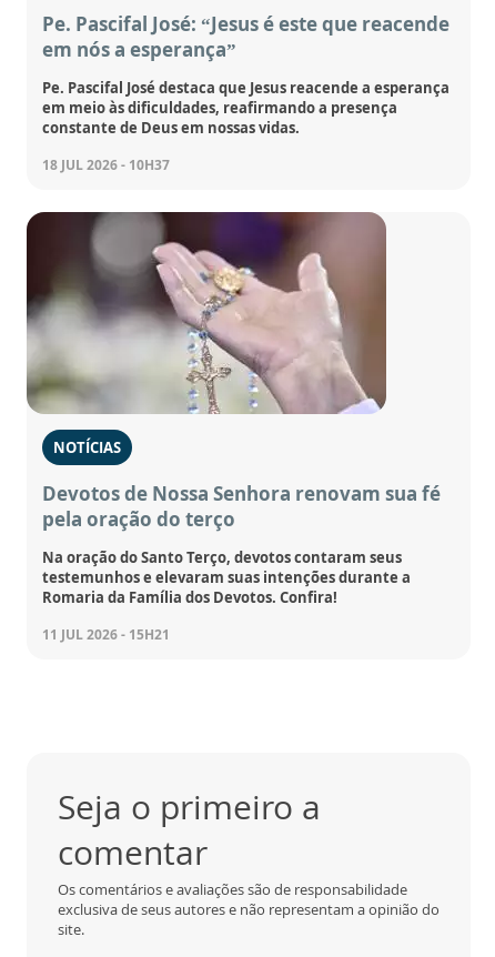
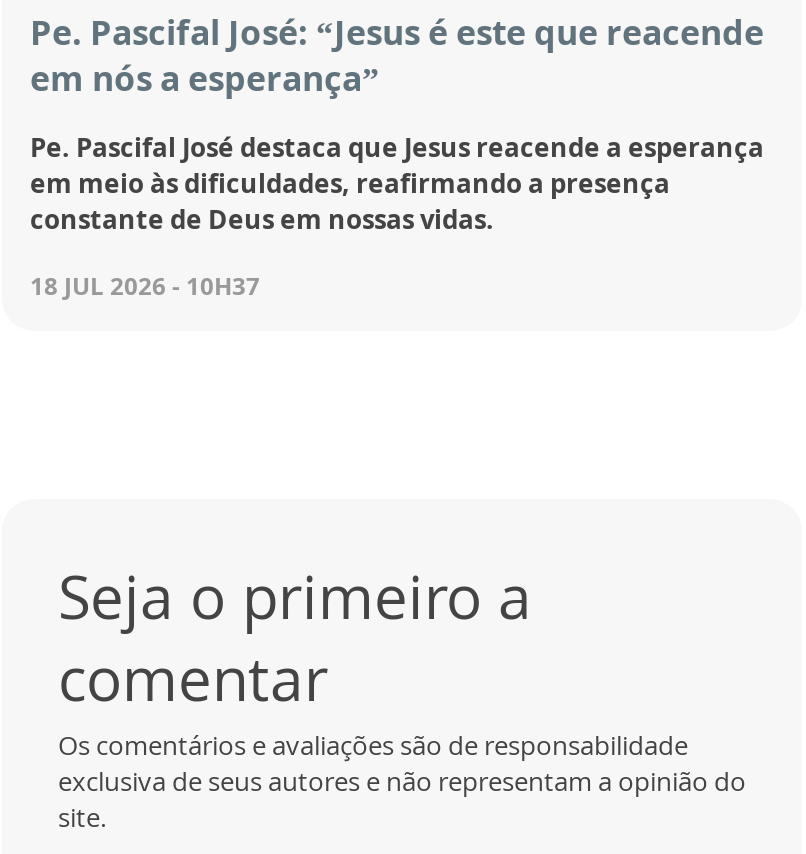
- [image]
- NOTÍCIAS
- Devotos de Nossa Senhora renovam sua fé
- pela oração do terço
- Na oração do Santo Terço, devotos contaram seus
- testemunhos e elevaram suas intenções durante a
- Romaria da Família dos Devotos. Confira!
- 11 JUL 2026 - 15H21
